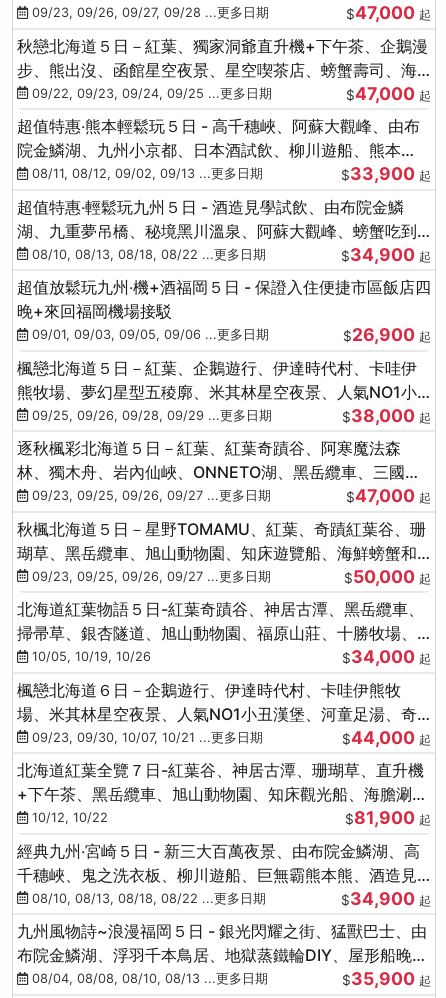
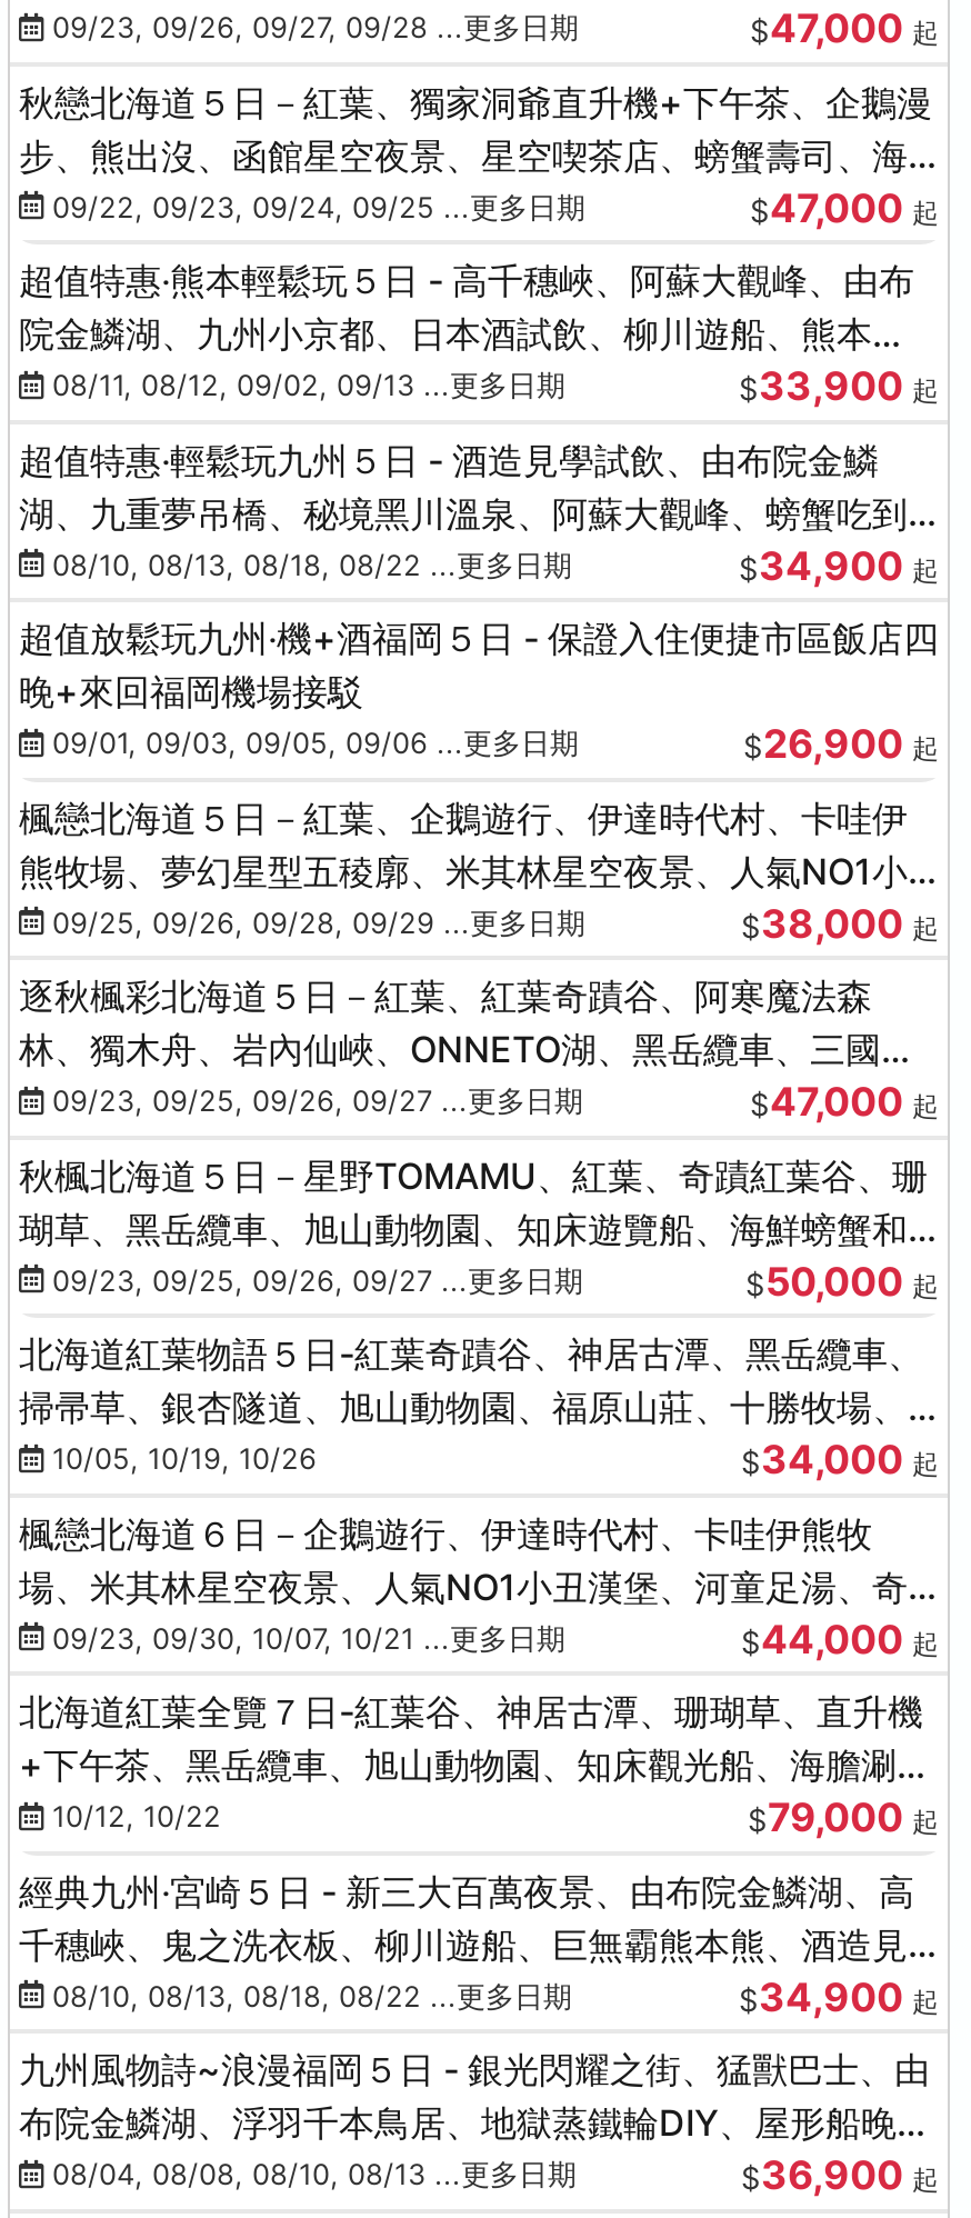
- $81,900 起
+ $79,000 起

- $35,900 起
+ $36,900 起
